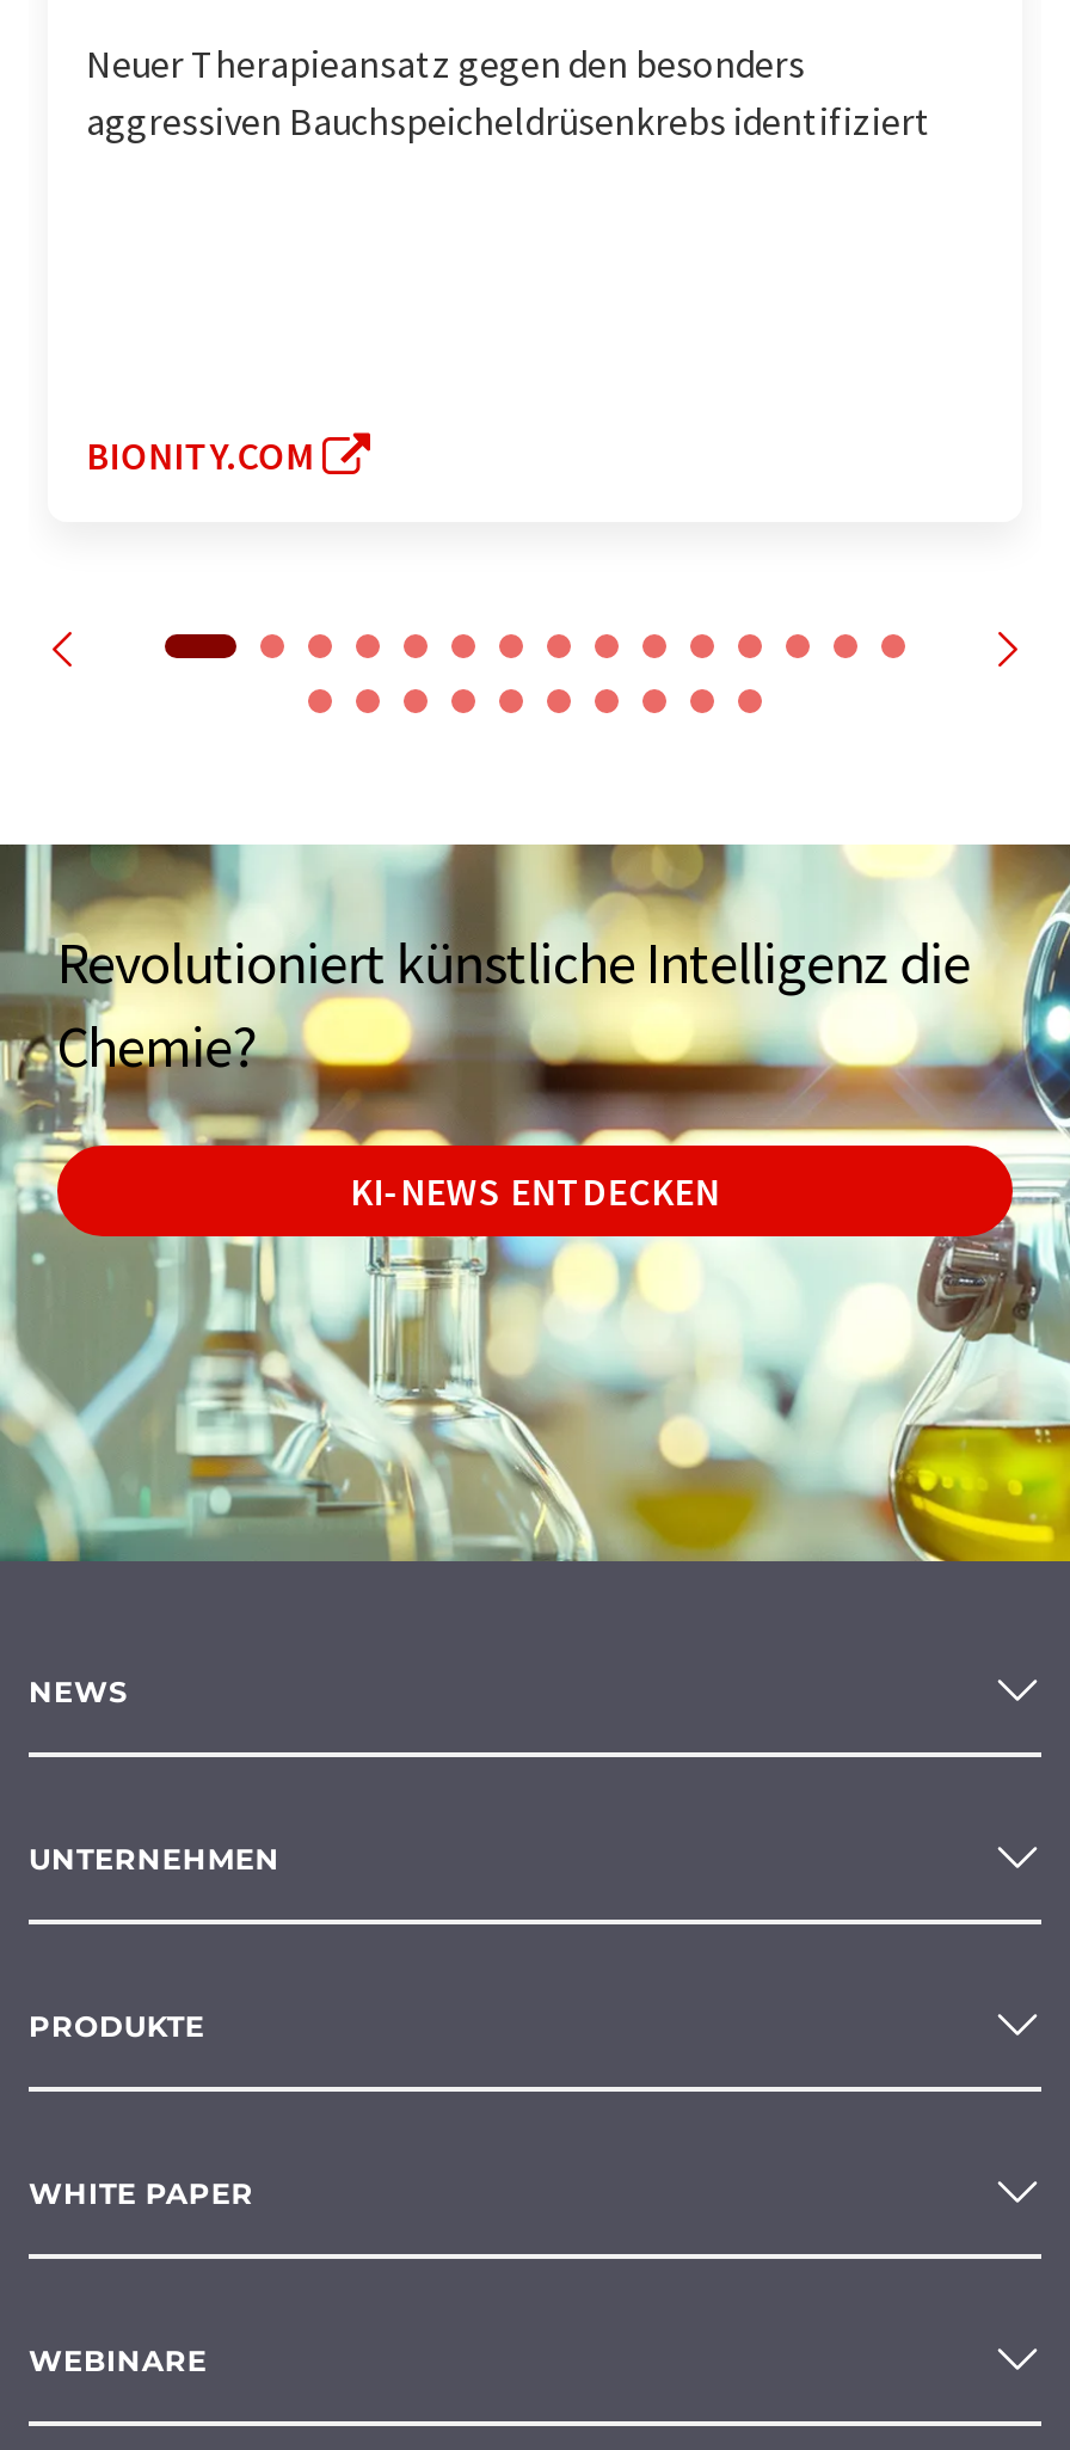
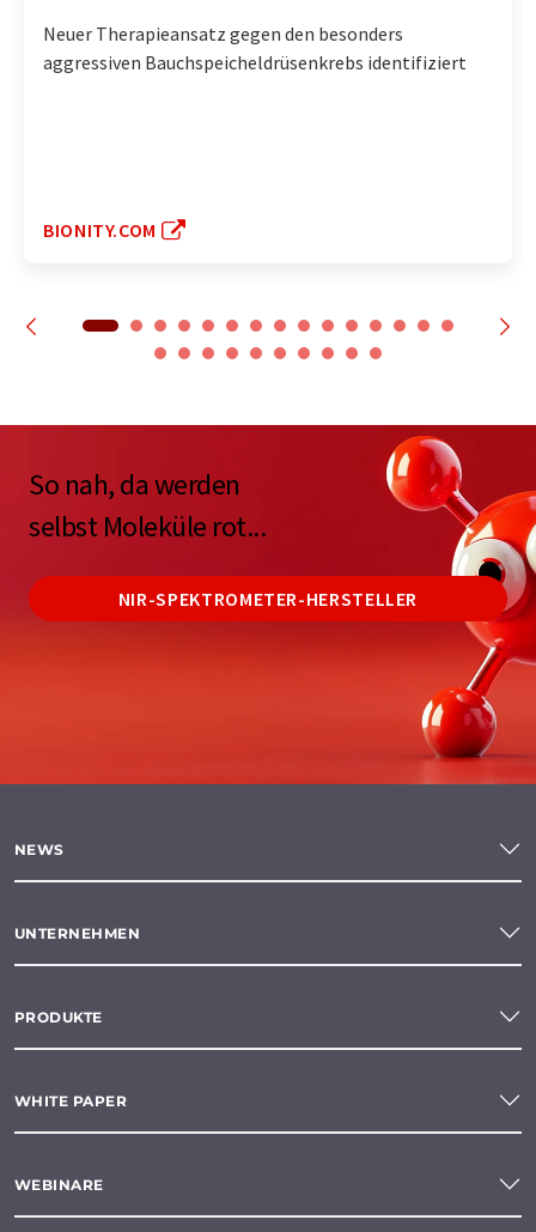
- [image]
- Revolutioniert künstliche Intelligenz die
- Chemie?
+ [image]
+ So nah, da werden
+ selbst Moleküle rot...

- KI-NEWS ENTDECKEN
+ NIR-SPEKTROMETER-HERSTELLER
